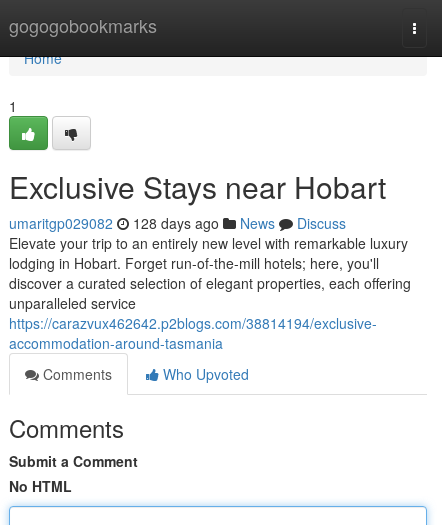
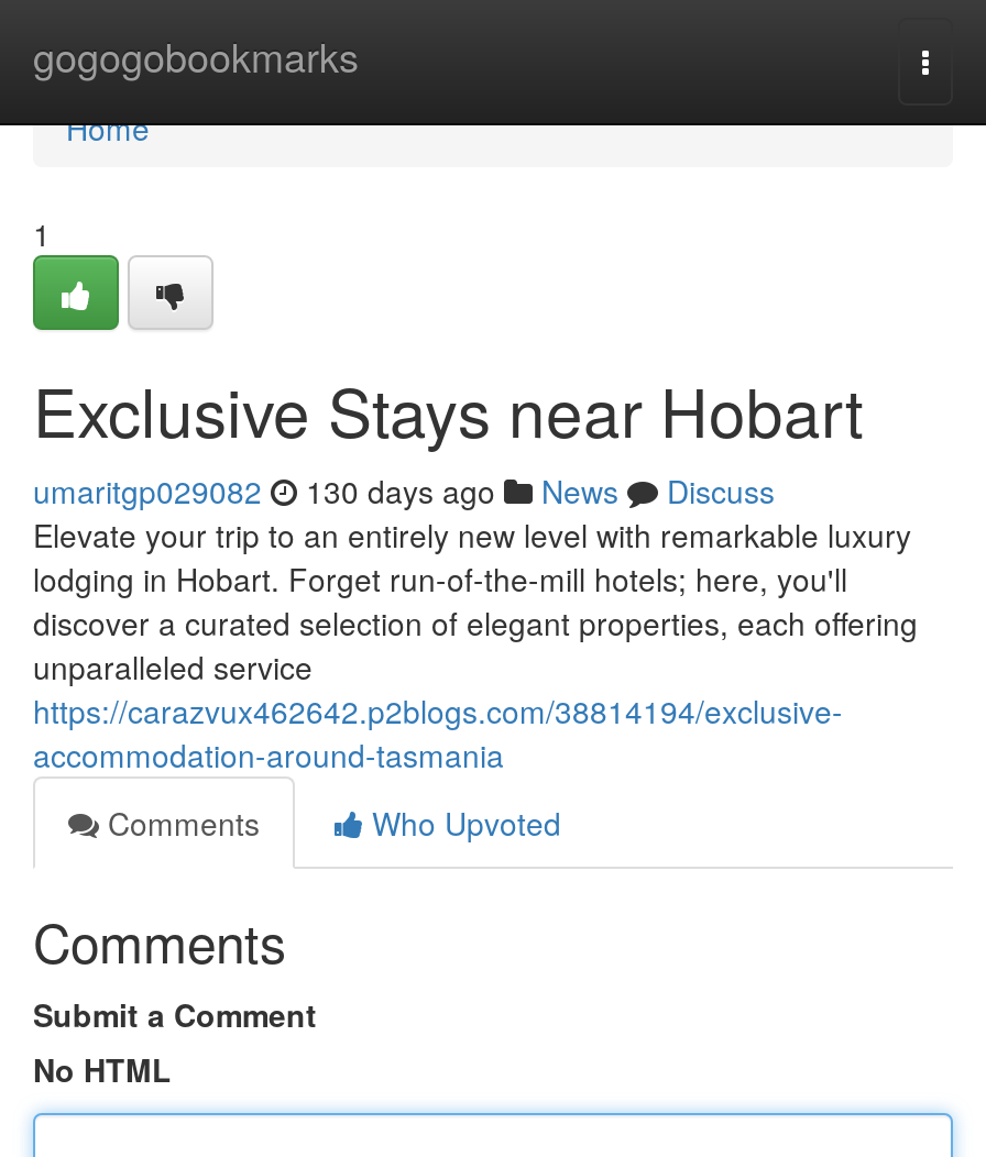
- umaritgp029082 128 days ago News Discuss
+ umaritgp029082 130 days ago News Discuss
